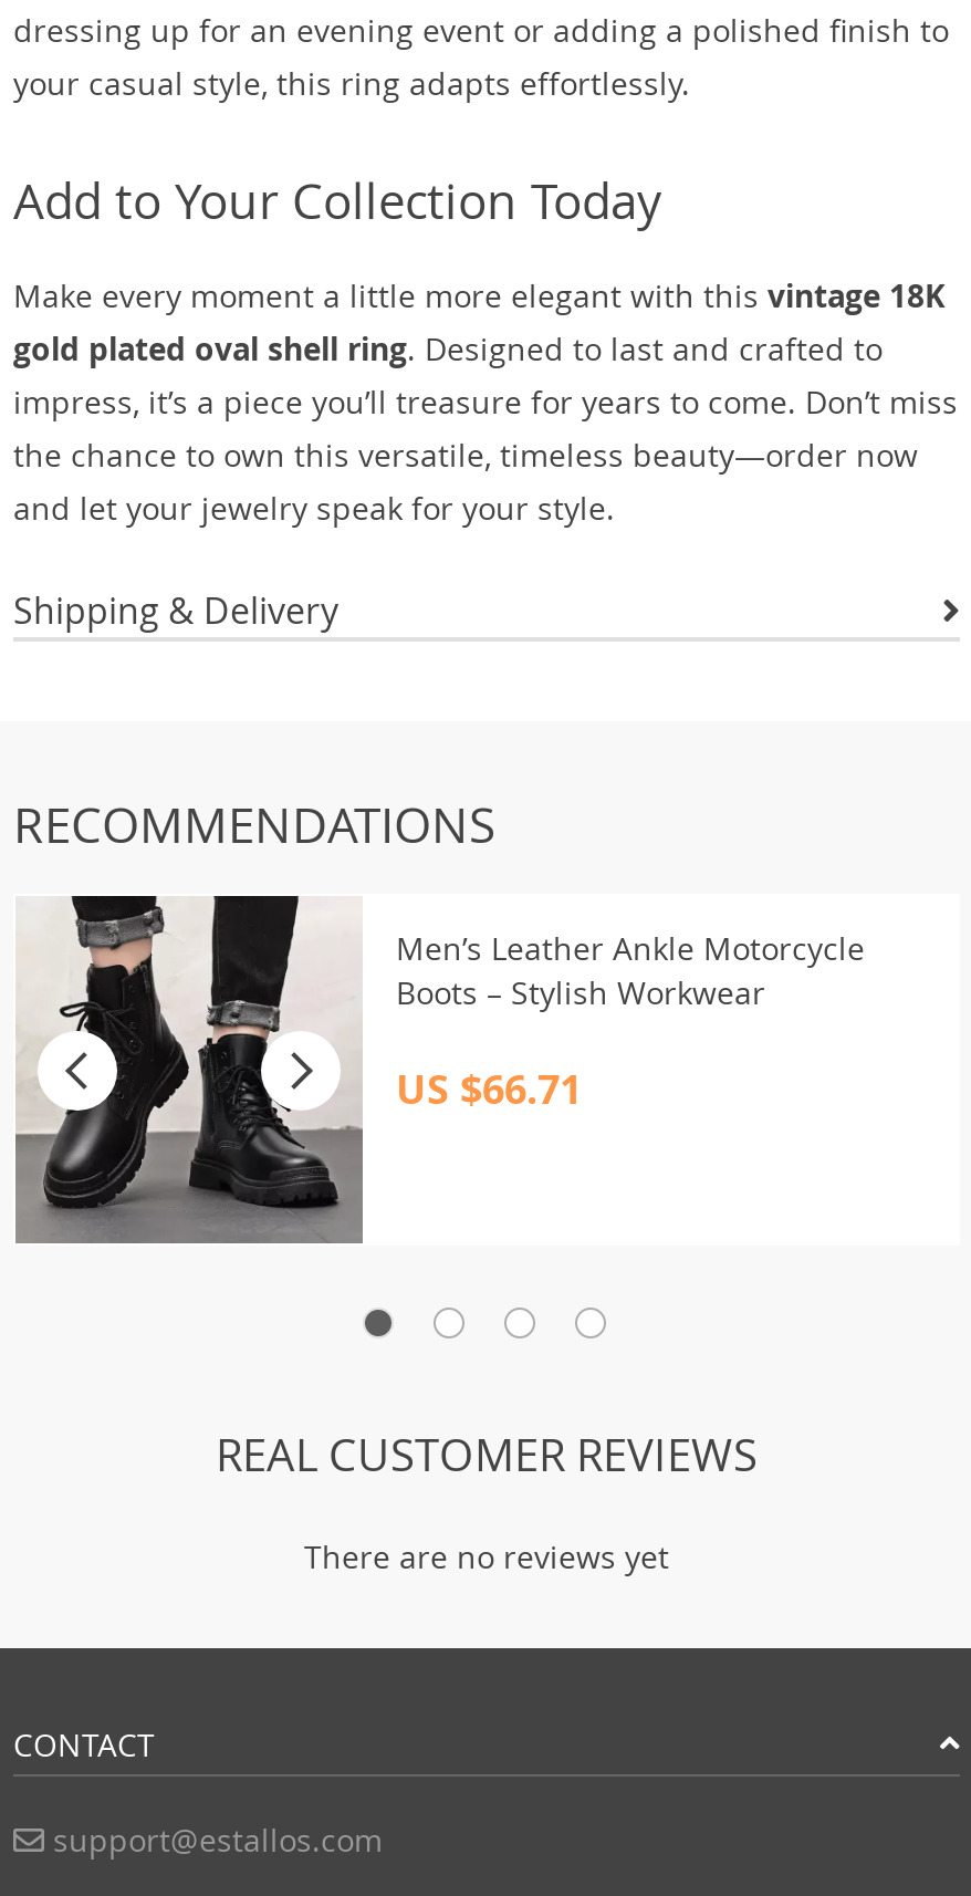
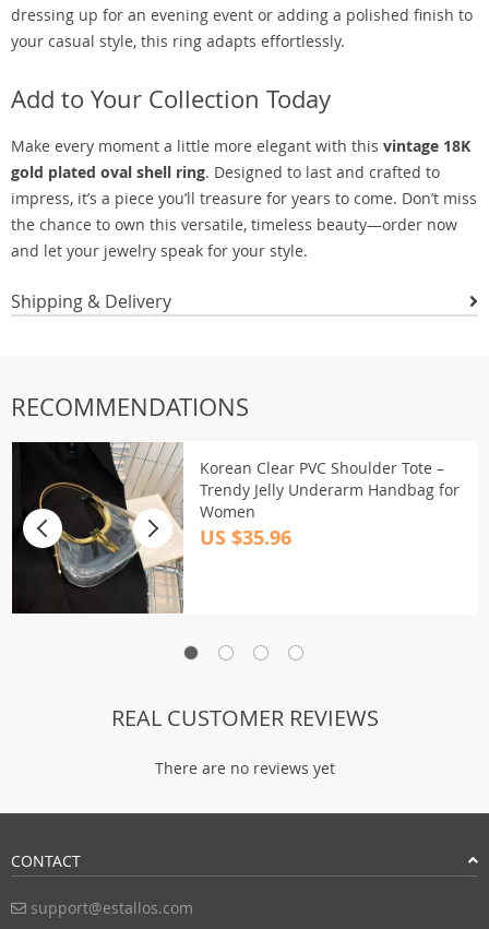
- [image]
- Men’s Leather Ankle Motorcycle
- Boots – Stylish Workwear
- US $66.71
+ [image]
+ Korean Clear PVC Shoulder Tote –
+ Trendy Jelly Underarm Handbag for
+ Women
+ US $35.96
